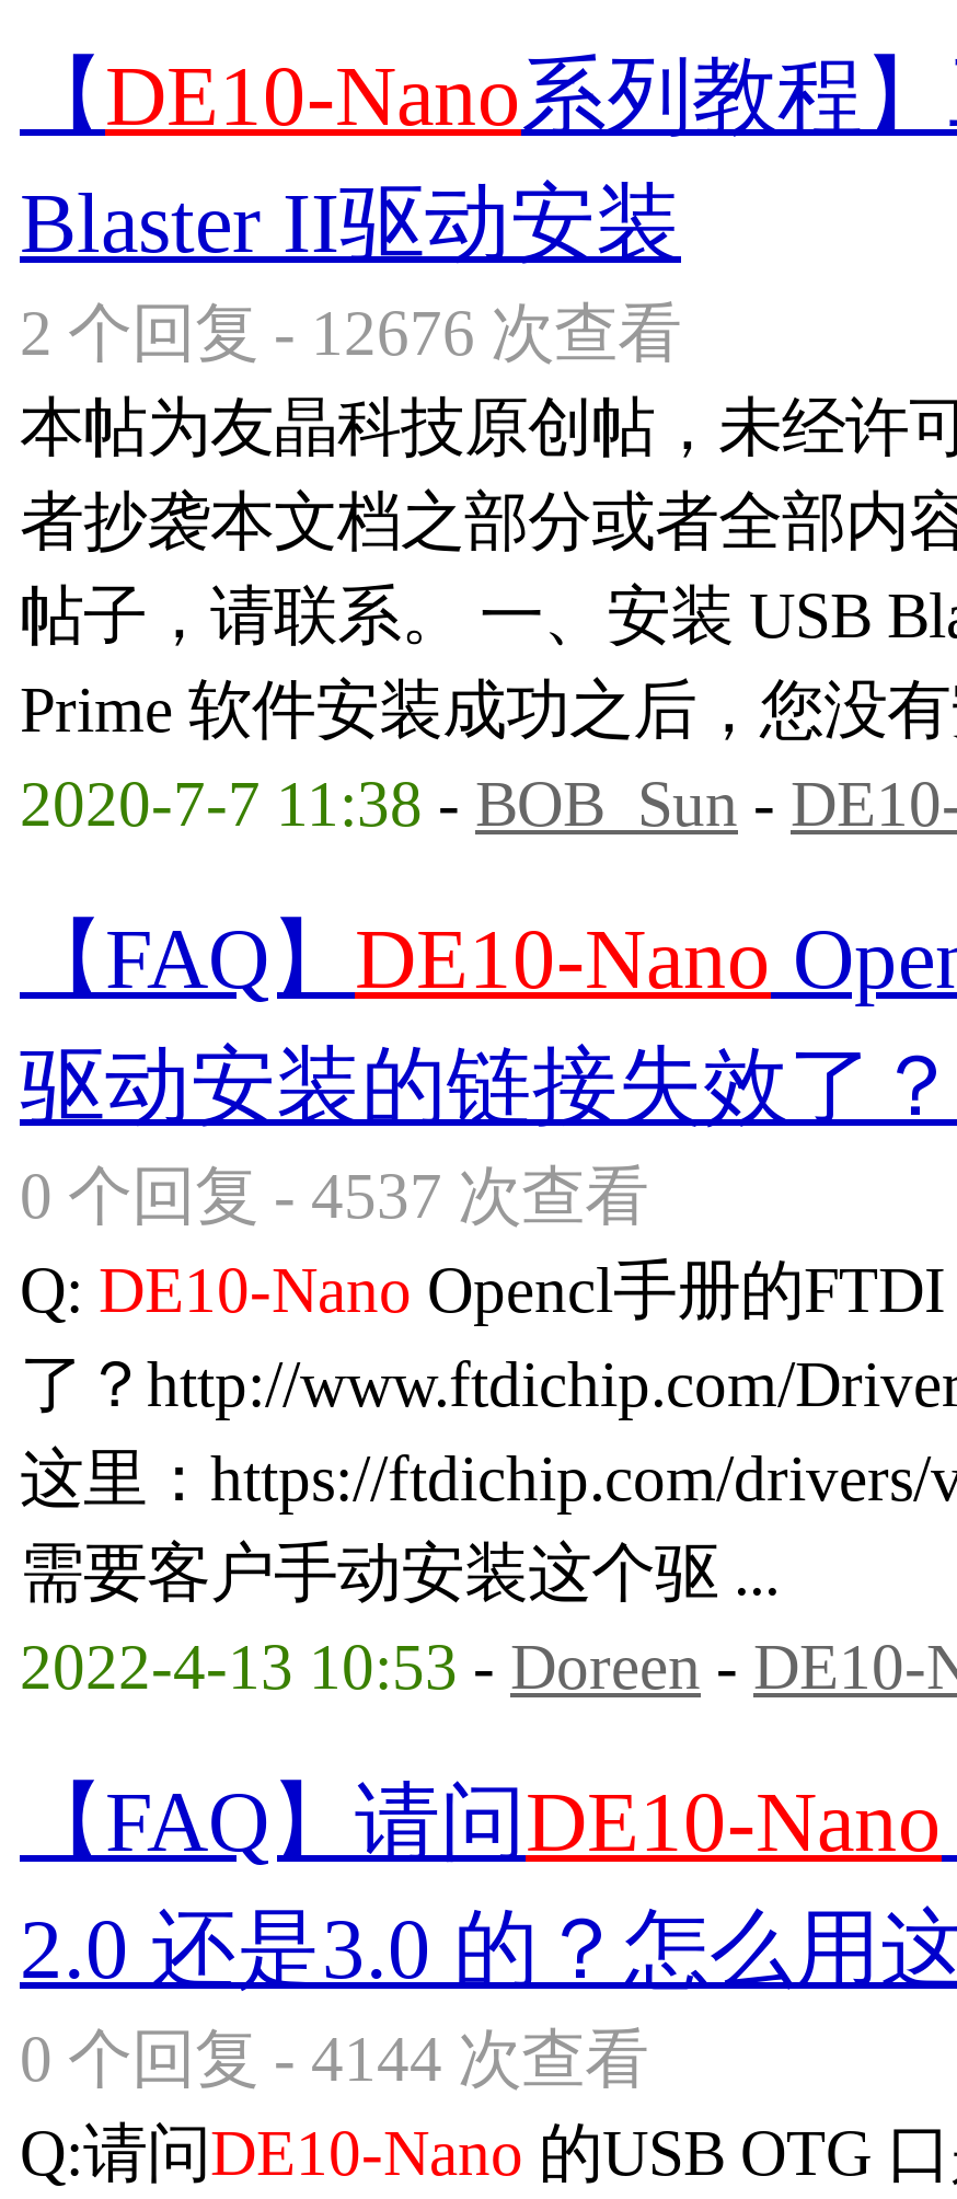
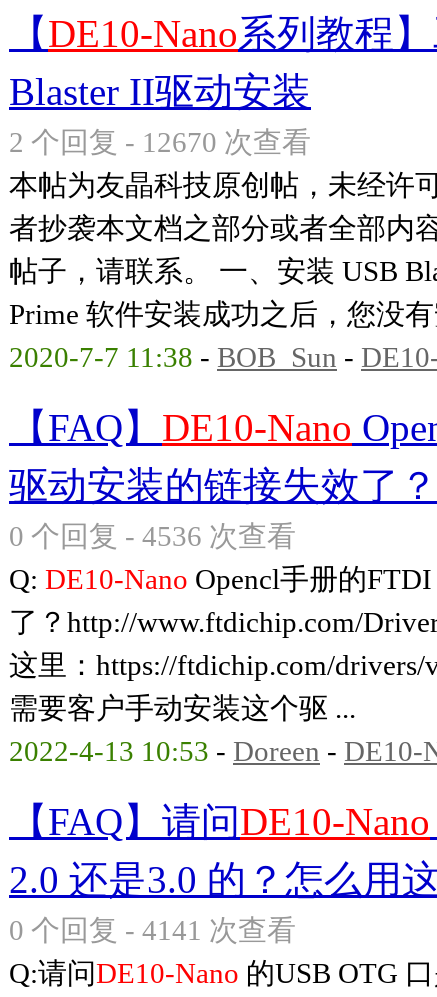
- 2 个回复 - 12676 次查看
+ 2 个回复 - 12670 次查看

- 0 个回复 - 4537 次查看
+ 0 个回复 - 4536 次查看

- 0 个回复 - 4144 次查看
+ 0 个回复 - 4141 次查看
